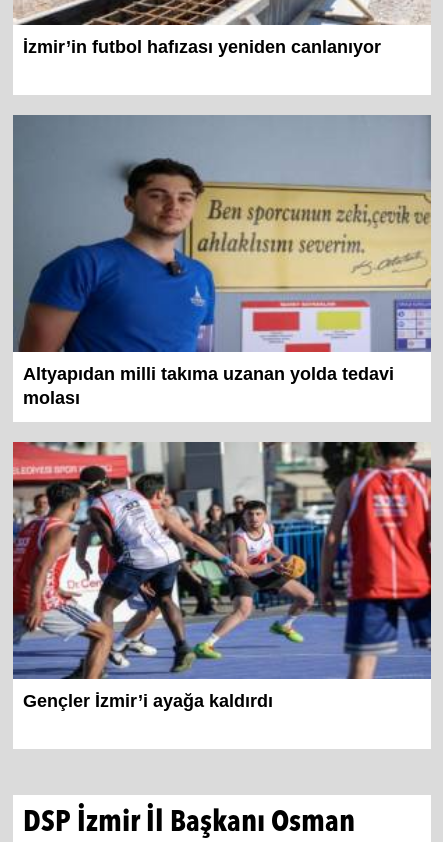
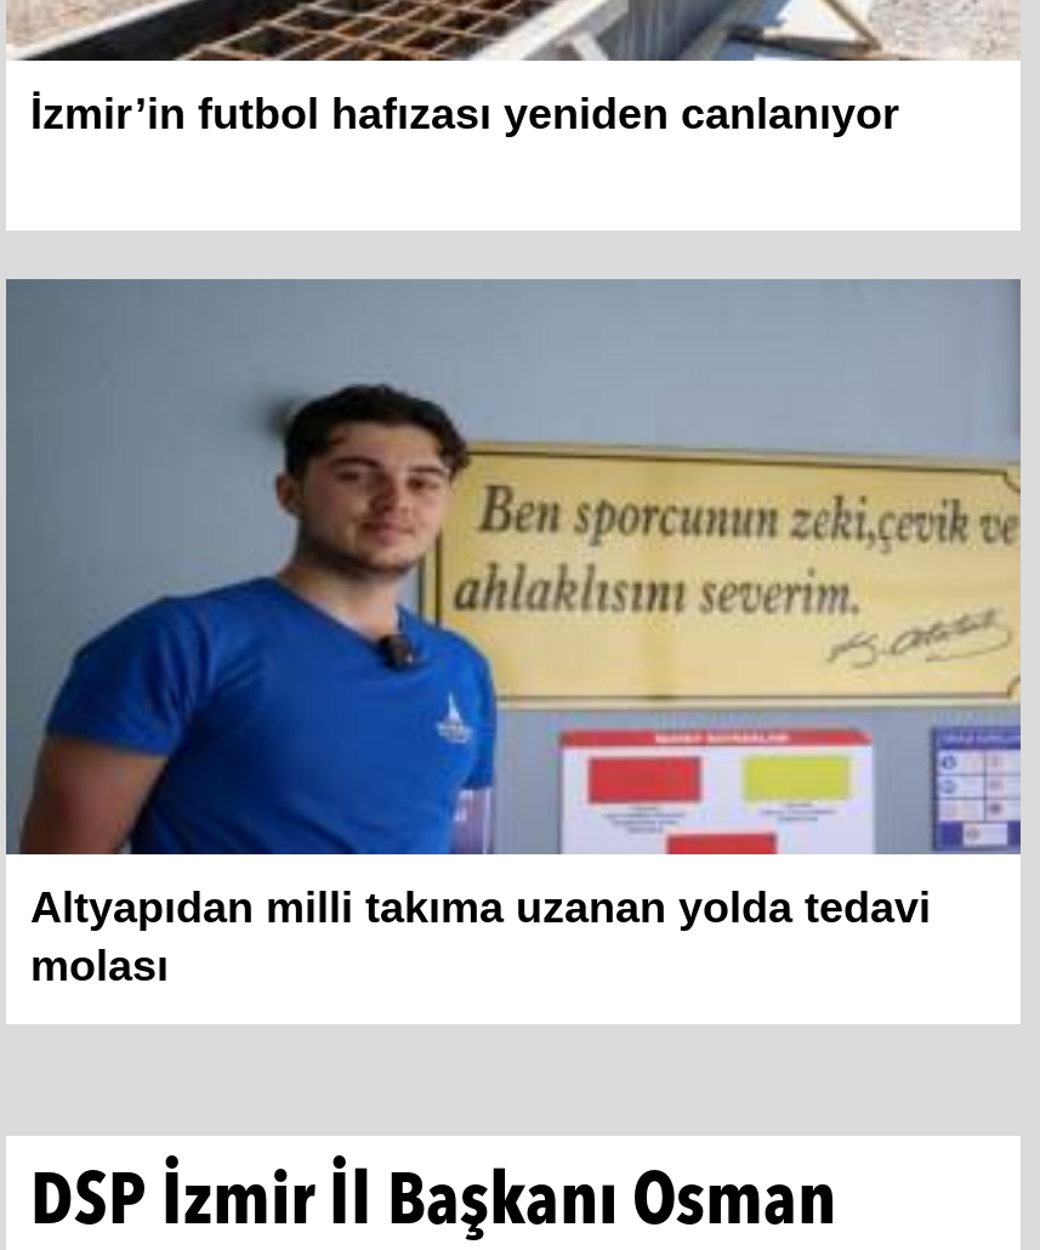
- [image]
- Gençler İzmir’i ayağa kaldırdı
